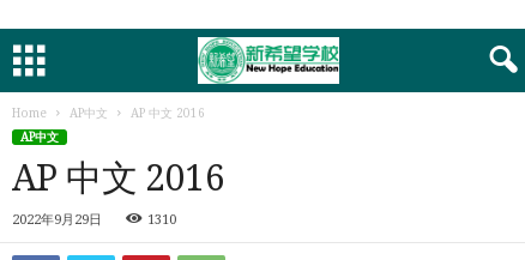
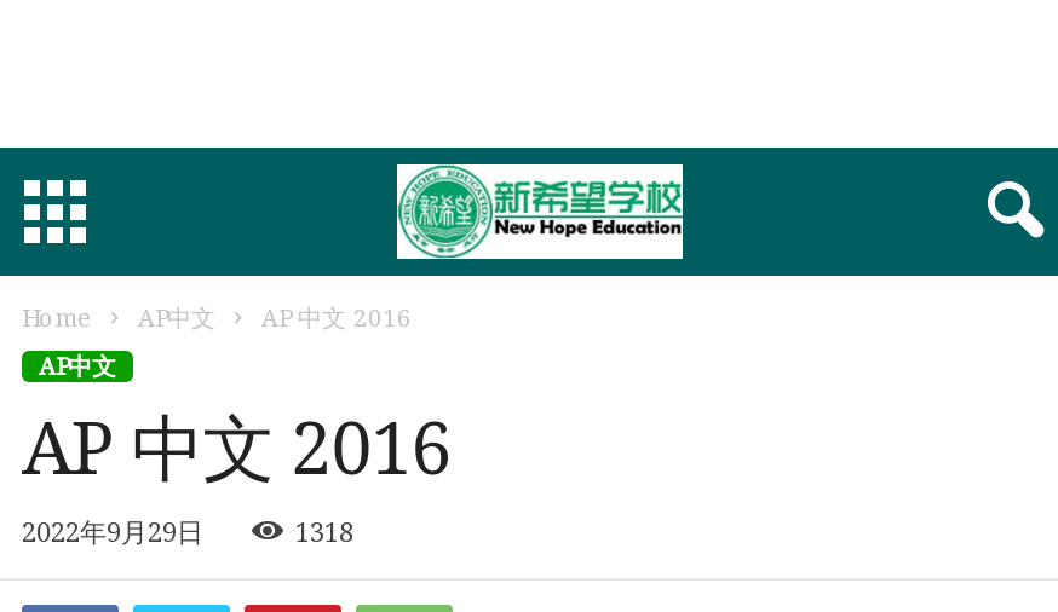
- 1310
+ 1318
